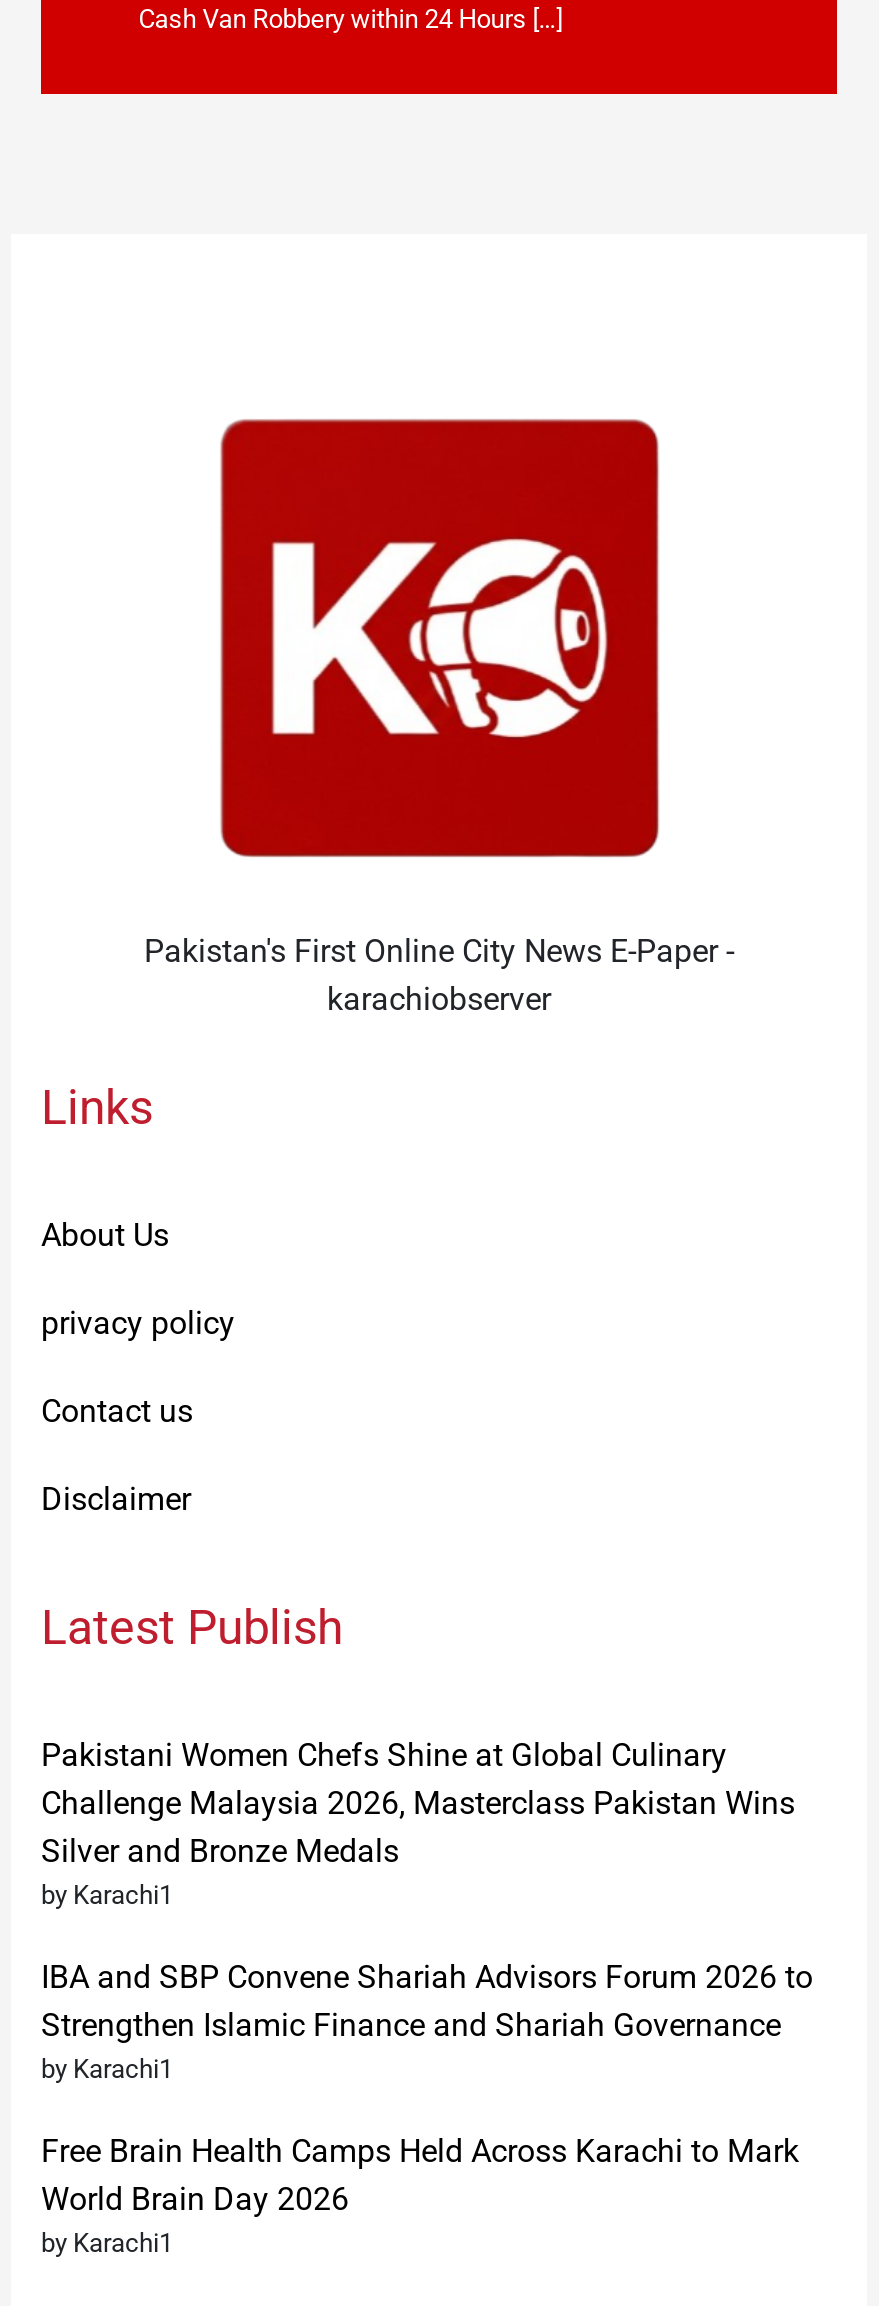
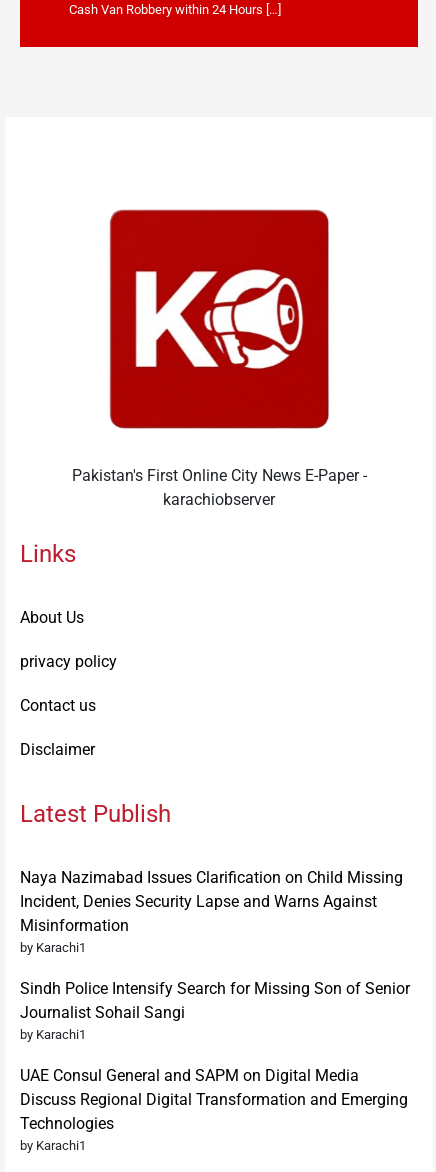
- Pakistani Women Chefs Shine at Global Culinary
- Challenge Malaysia 2026, Masterclass Pakistan Wins
- Silver and Bronze Medals
+ Naya Nazimabad Issues Clarification on Child Missing
+ Incident, Denies Security Lapse and Warns Against
+ Misinformation

- IBA and SBP Convene Shariah Advisors Forum 2026 to
- Strengthen Islamic Finance and Shariah Governance
+ Sindh Police Intensify Search for Missing Son of Senior
+ Journalist Sohail Sangi

- Free Brain Health Camps Held Across Karachi to Mark
- World Brain Day 2026
+ UAE Consul General and SAPM on Digital Media
+ Discuss Regional Digital Transformation and Emerging
+ Technologies
